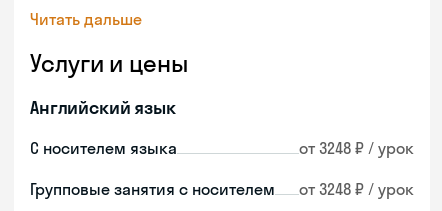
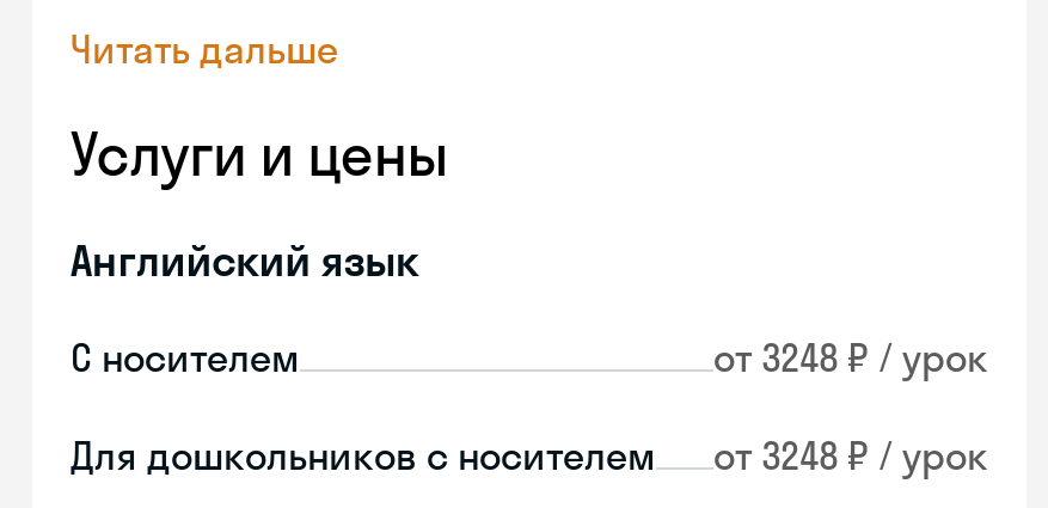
- С носителем языка
+ С носителем

- Групповые занятия с носителем
+ Для дошкольников с носителем
